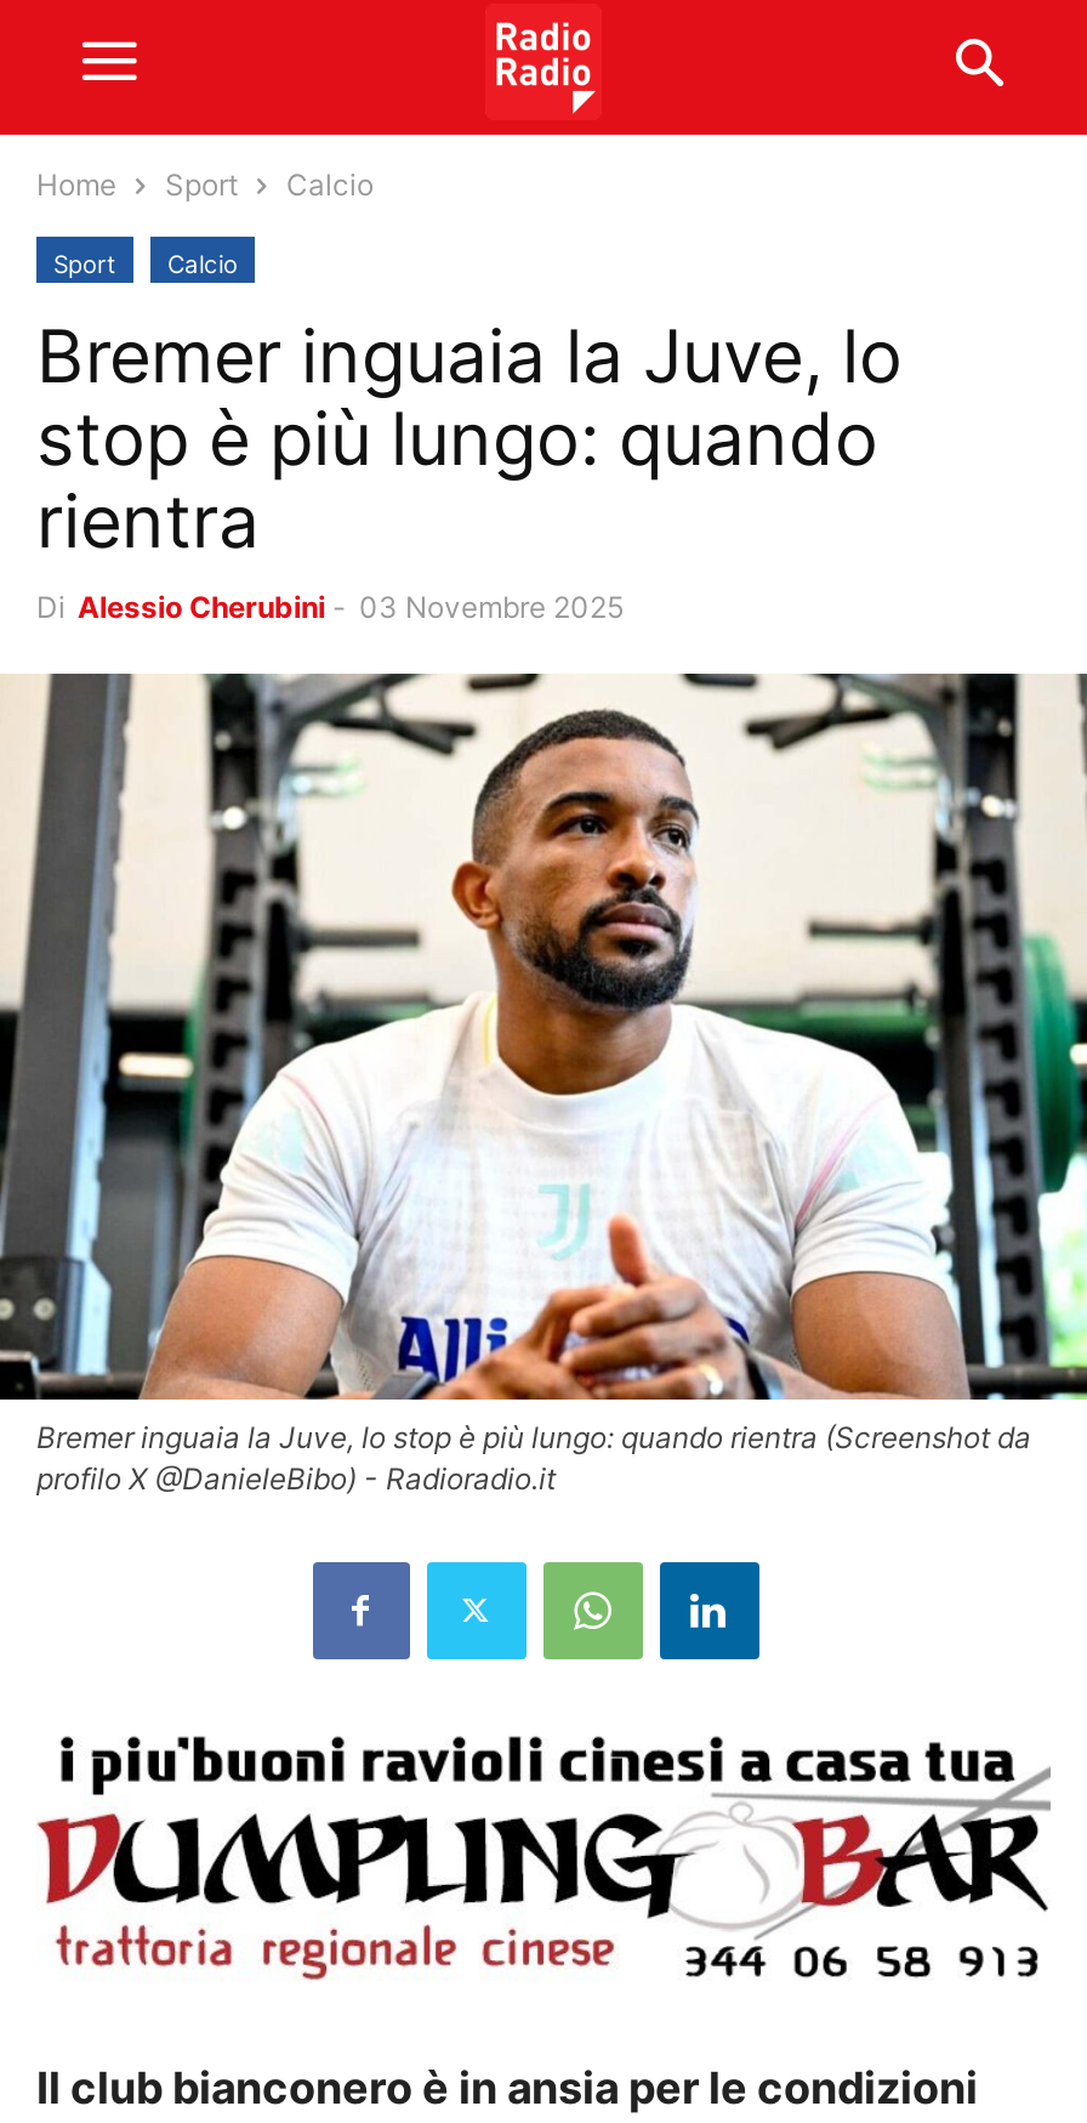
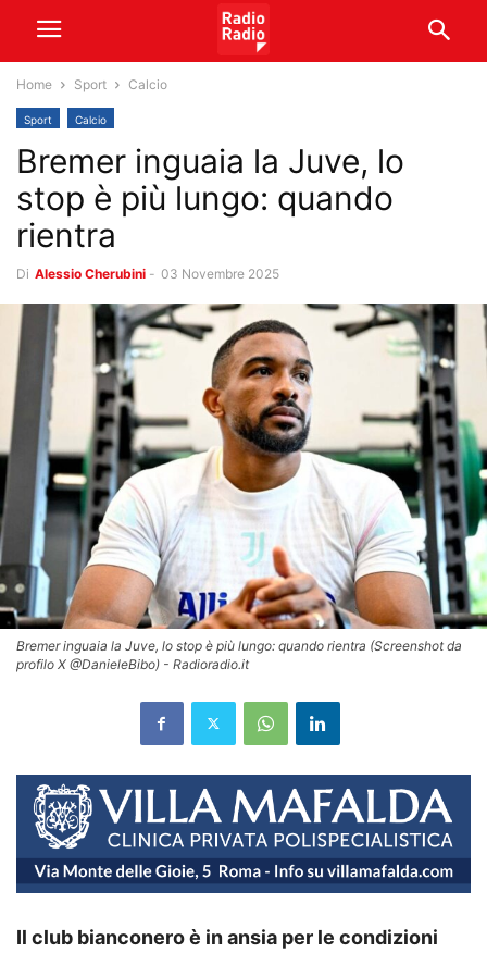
- [image]
+ [image]
